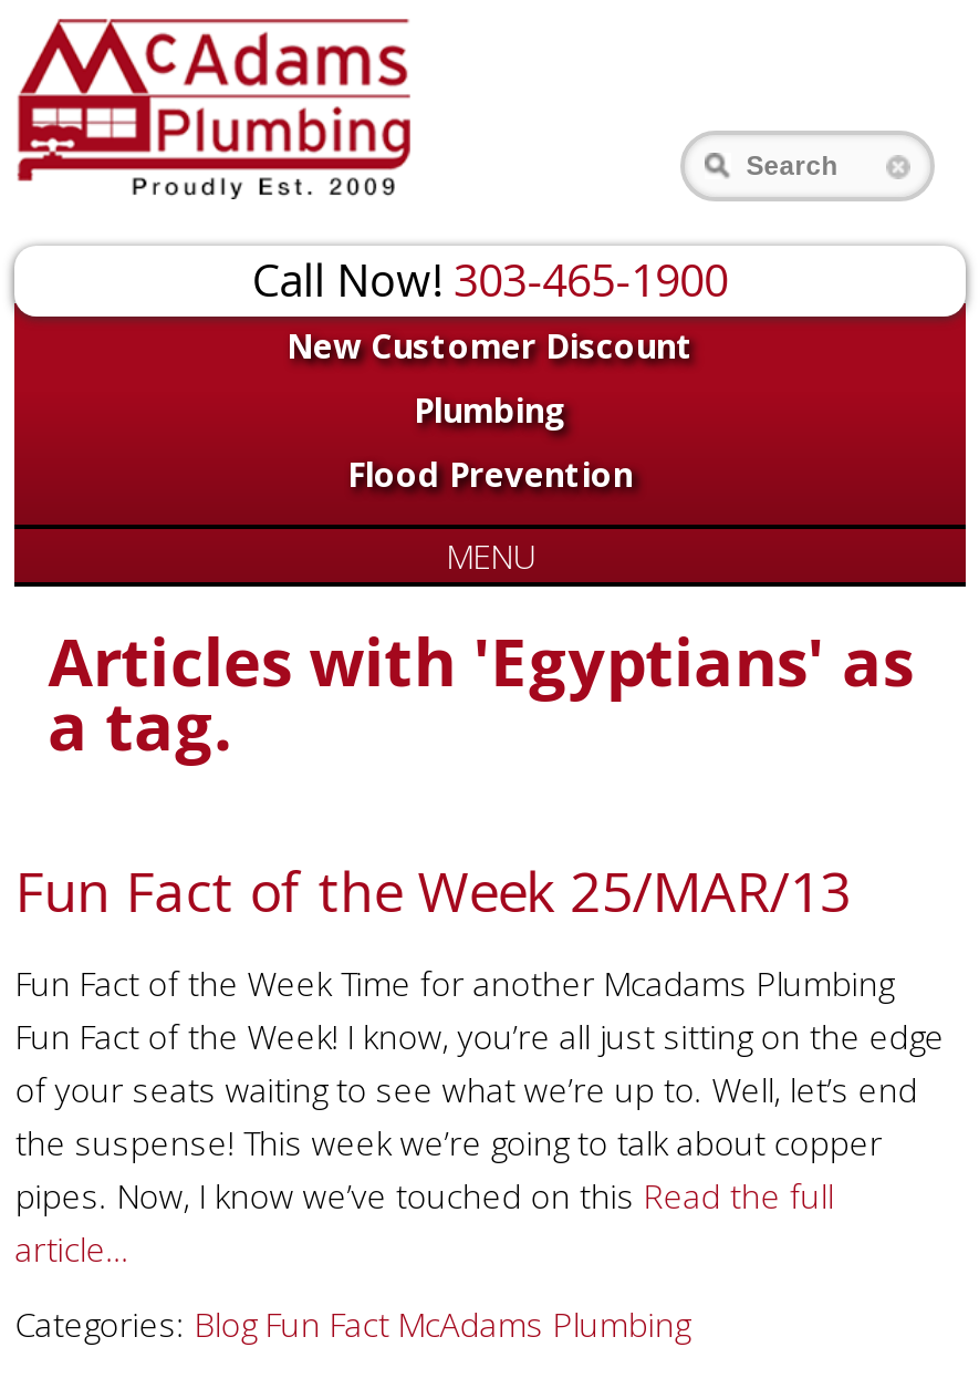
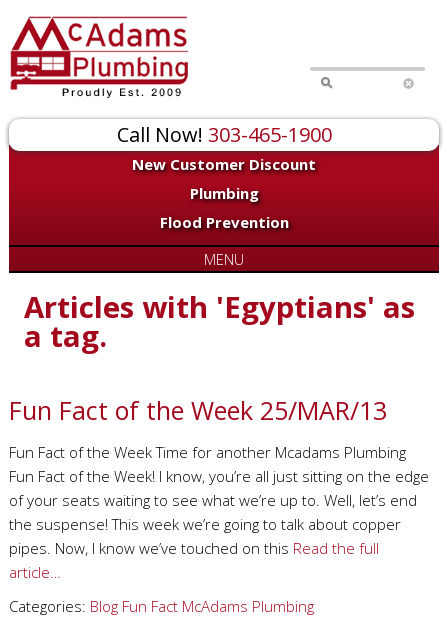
- Search
